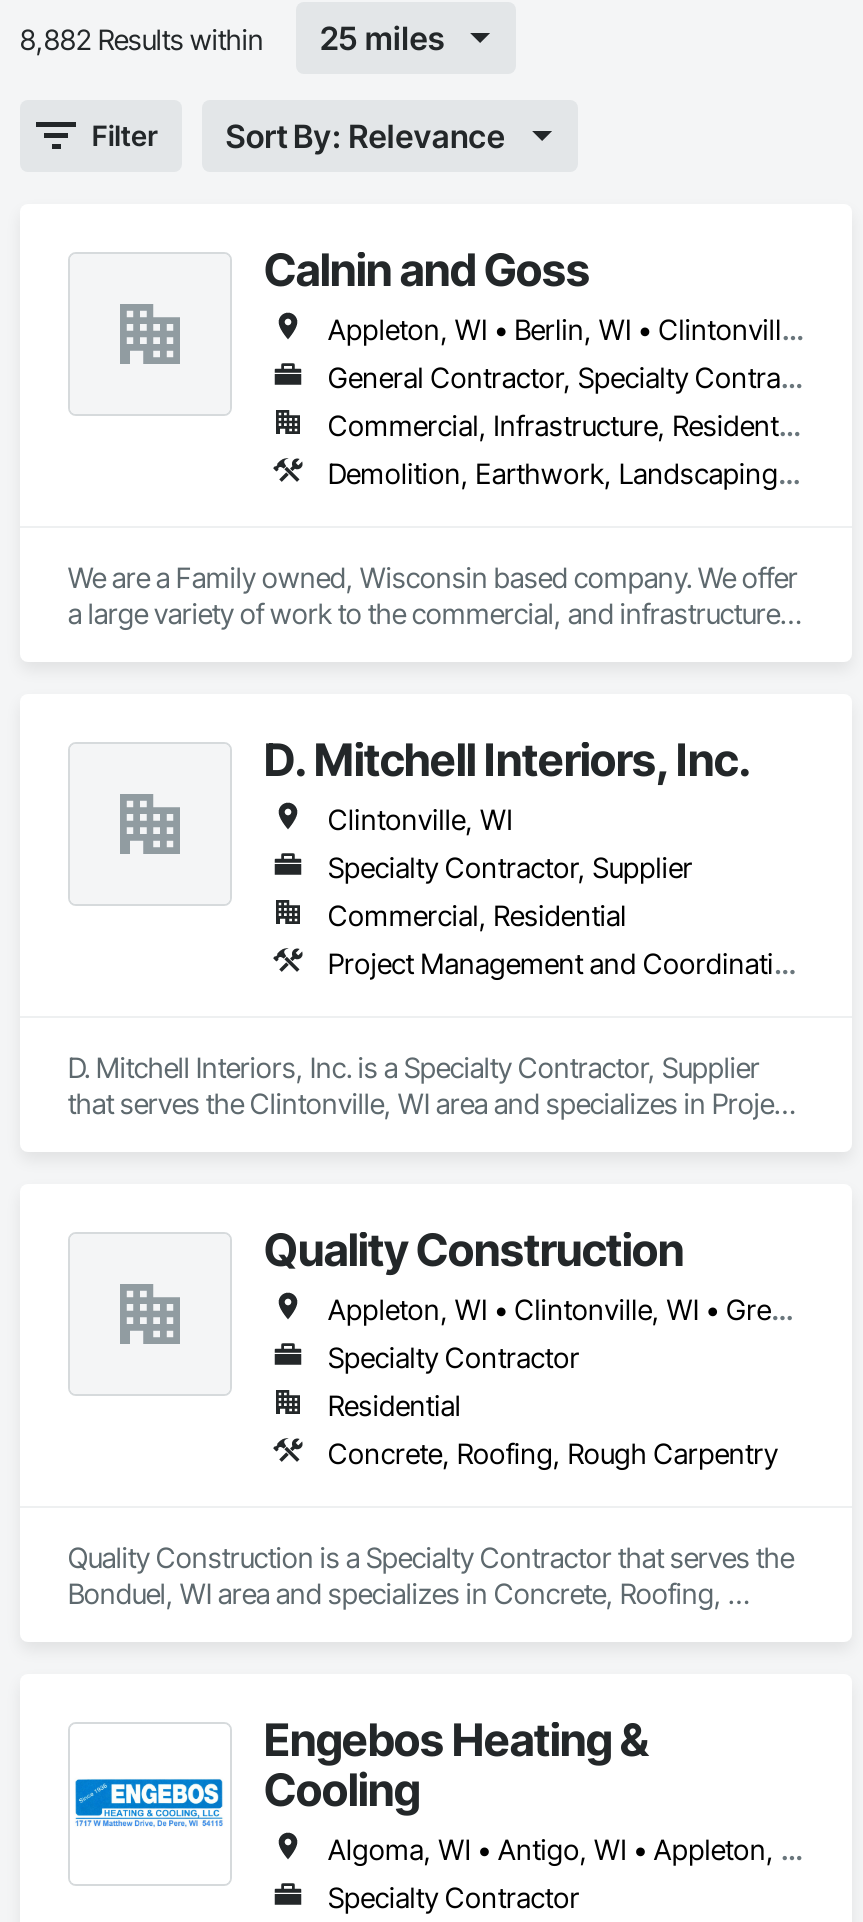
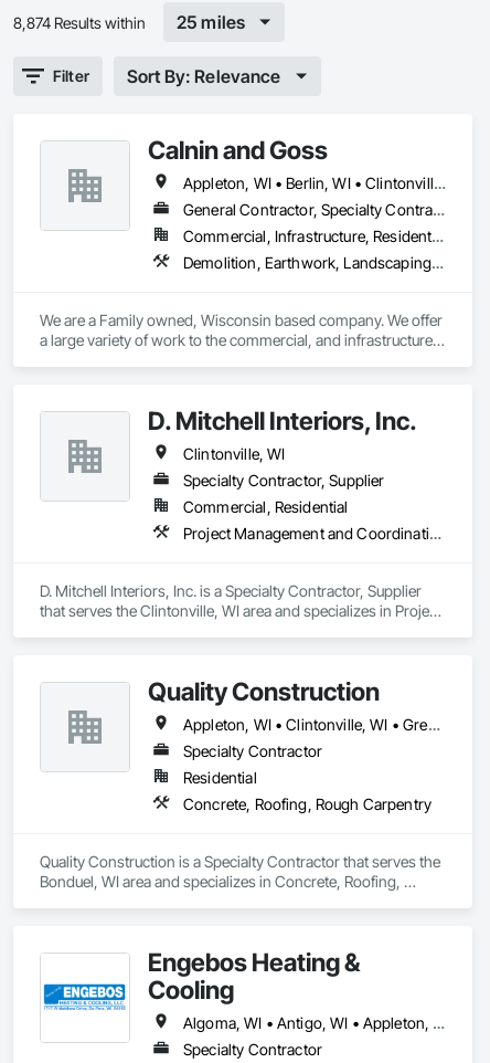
- 8,882 Results within
+ 8,874 Results within
